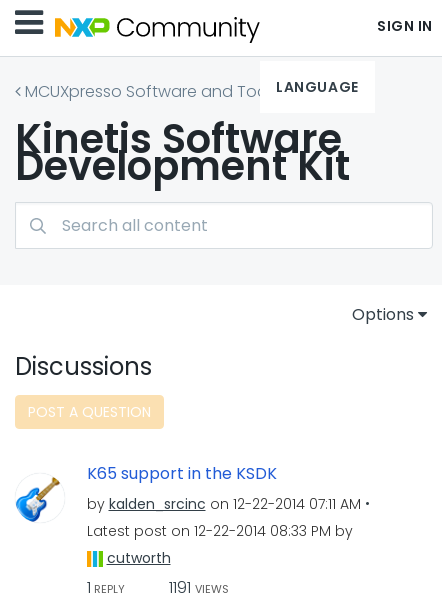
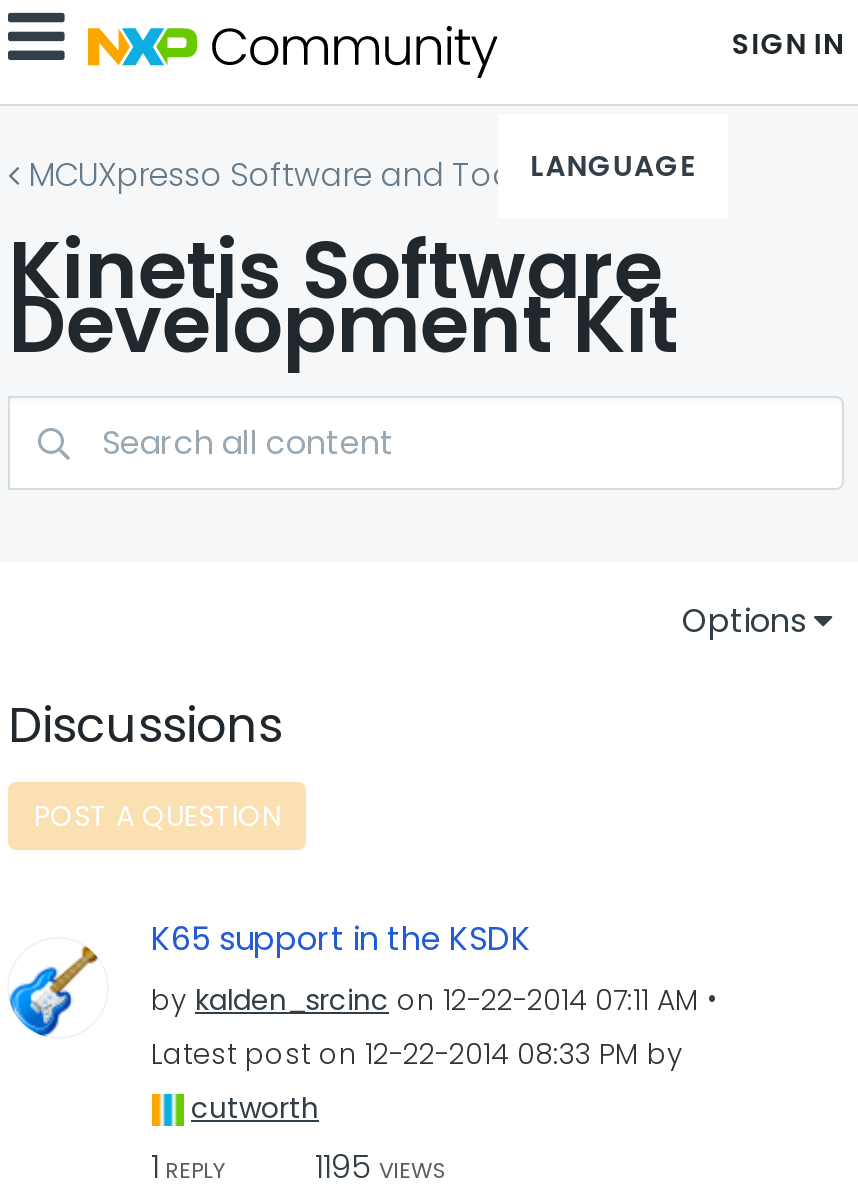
- 1 REPLY 1191 VIEWS
+ 1 REPLY 1195 VIEWS
